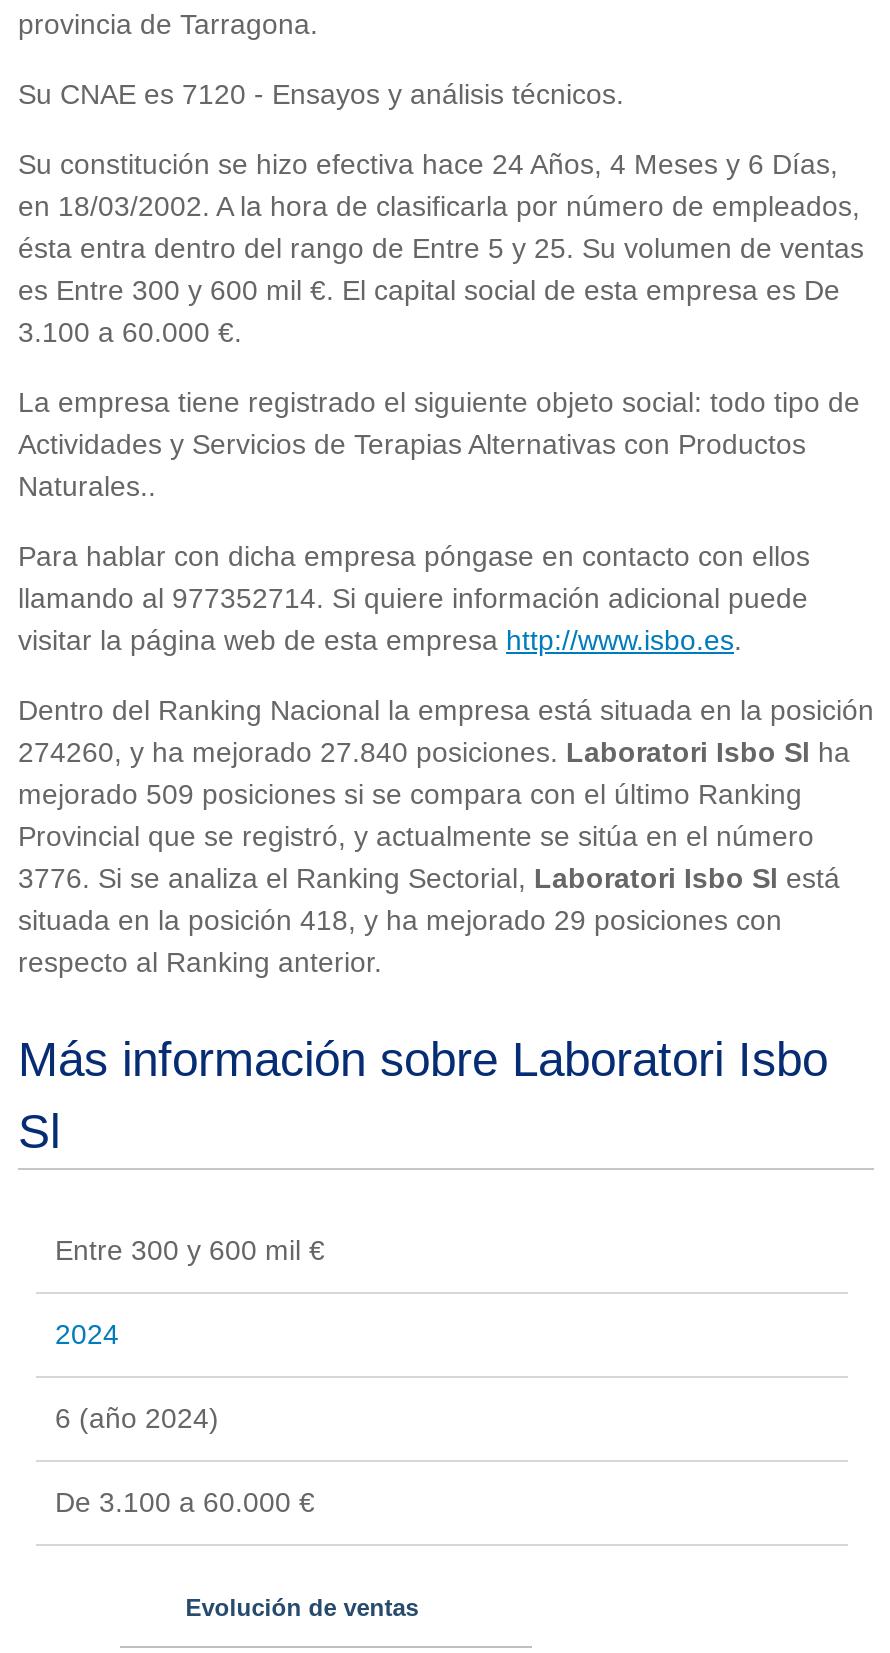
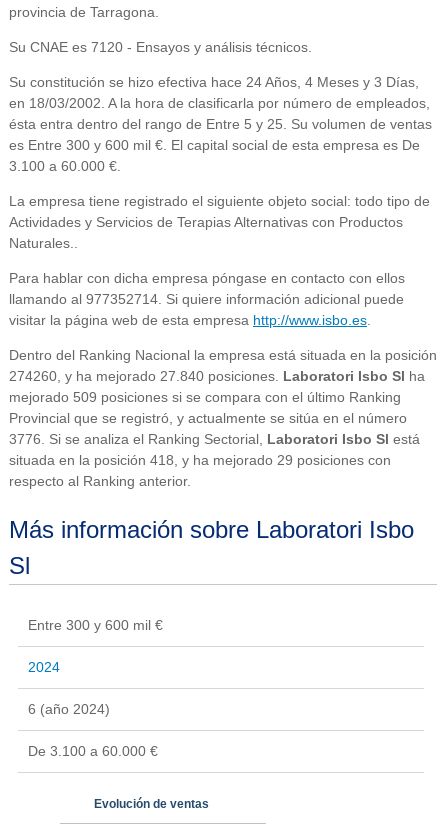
- Su constitución se hizo efectiva hace 24 Años, 4 Meses y 6 Días,
+ Su constitución se hizo efectiva hace 24 Años, 4 Meses y 3 Días,
